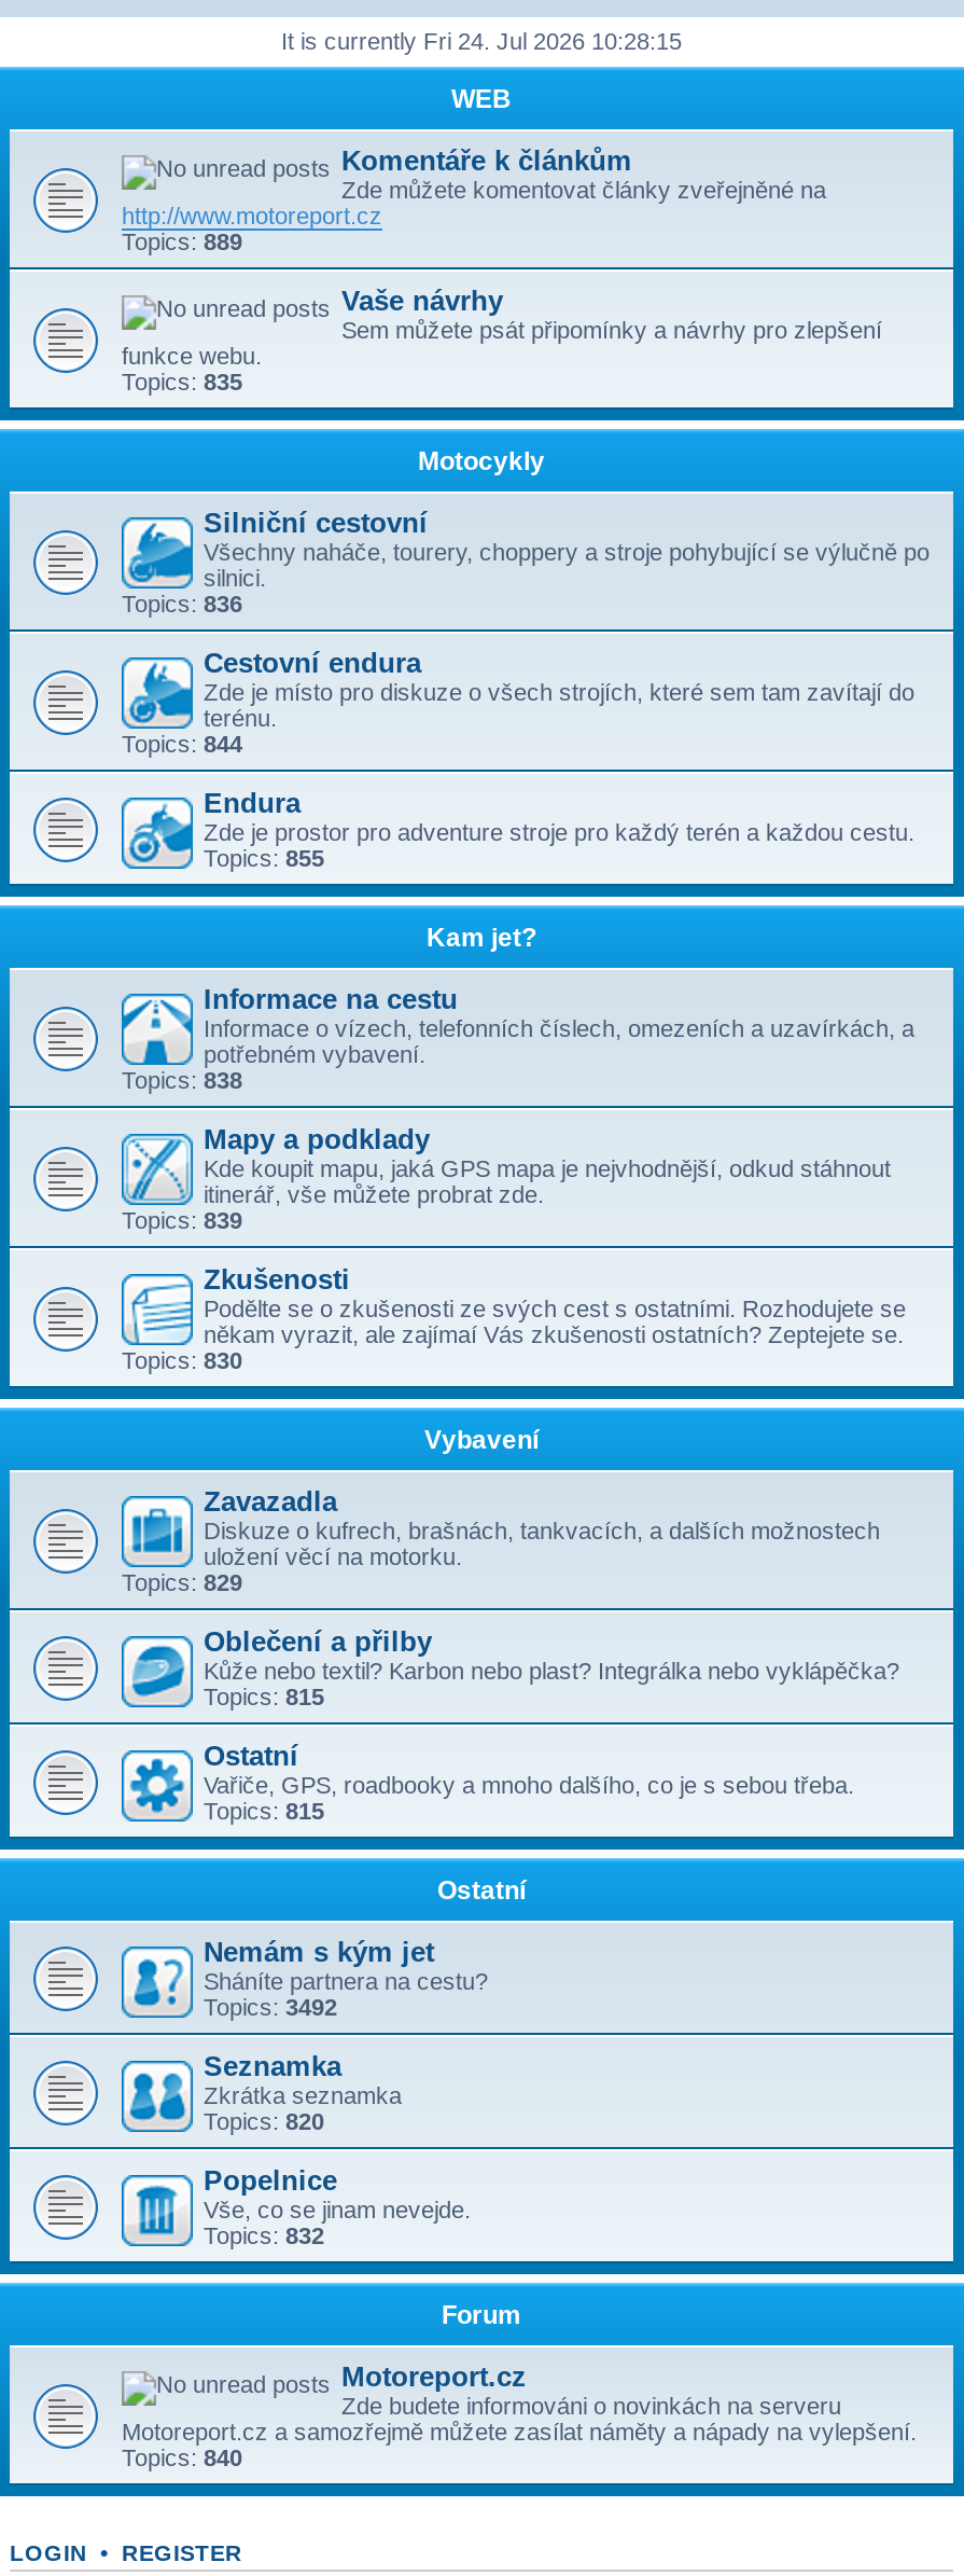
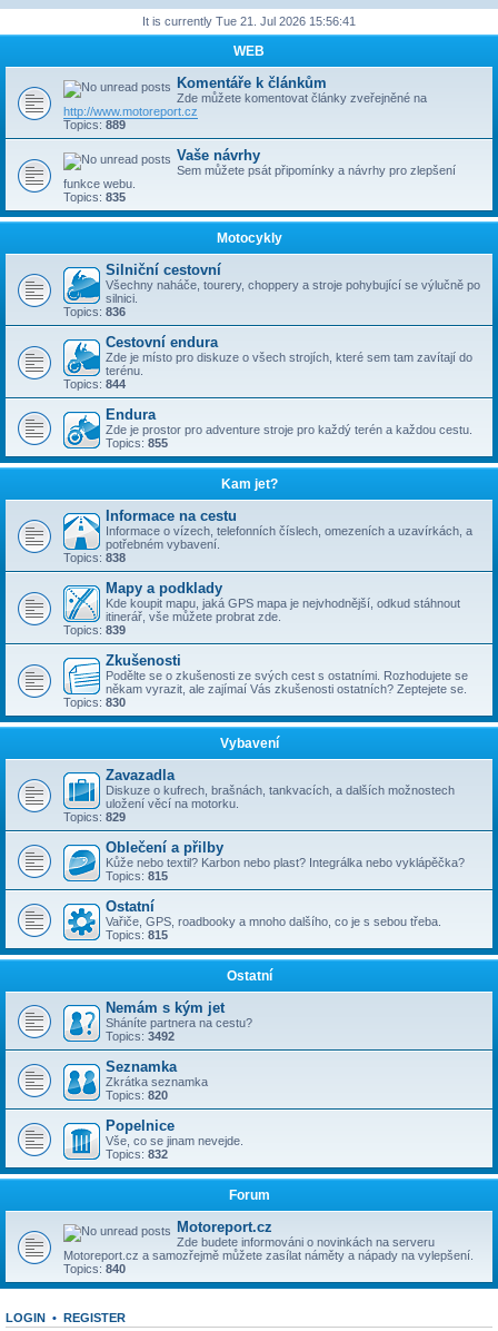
- It is currently Fri 24. Jul 2026 10:28:15
+ It is currently Tue 21. Jul 2026 15:56:41
